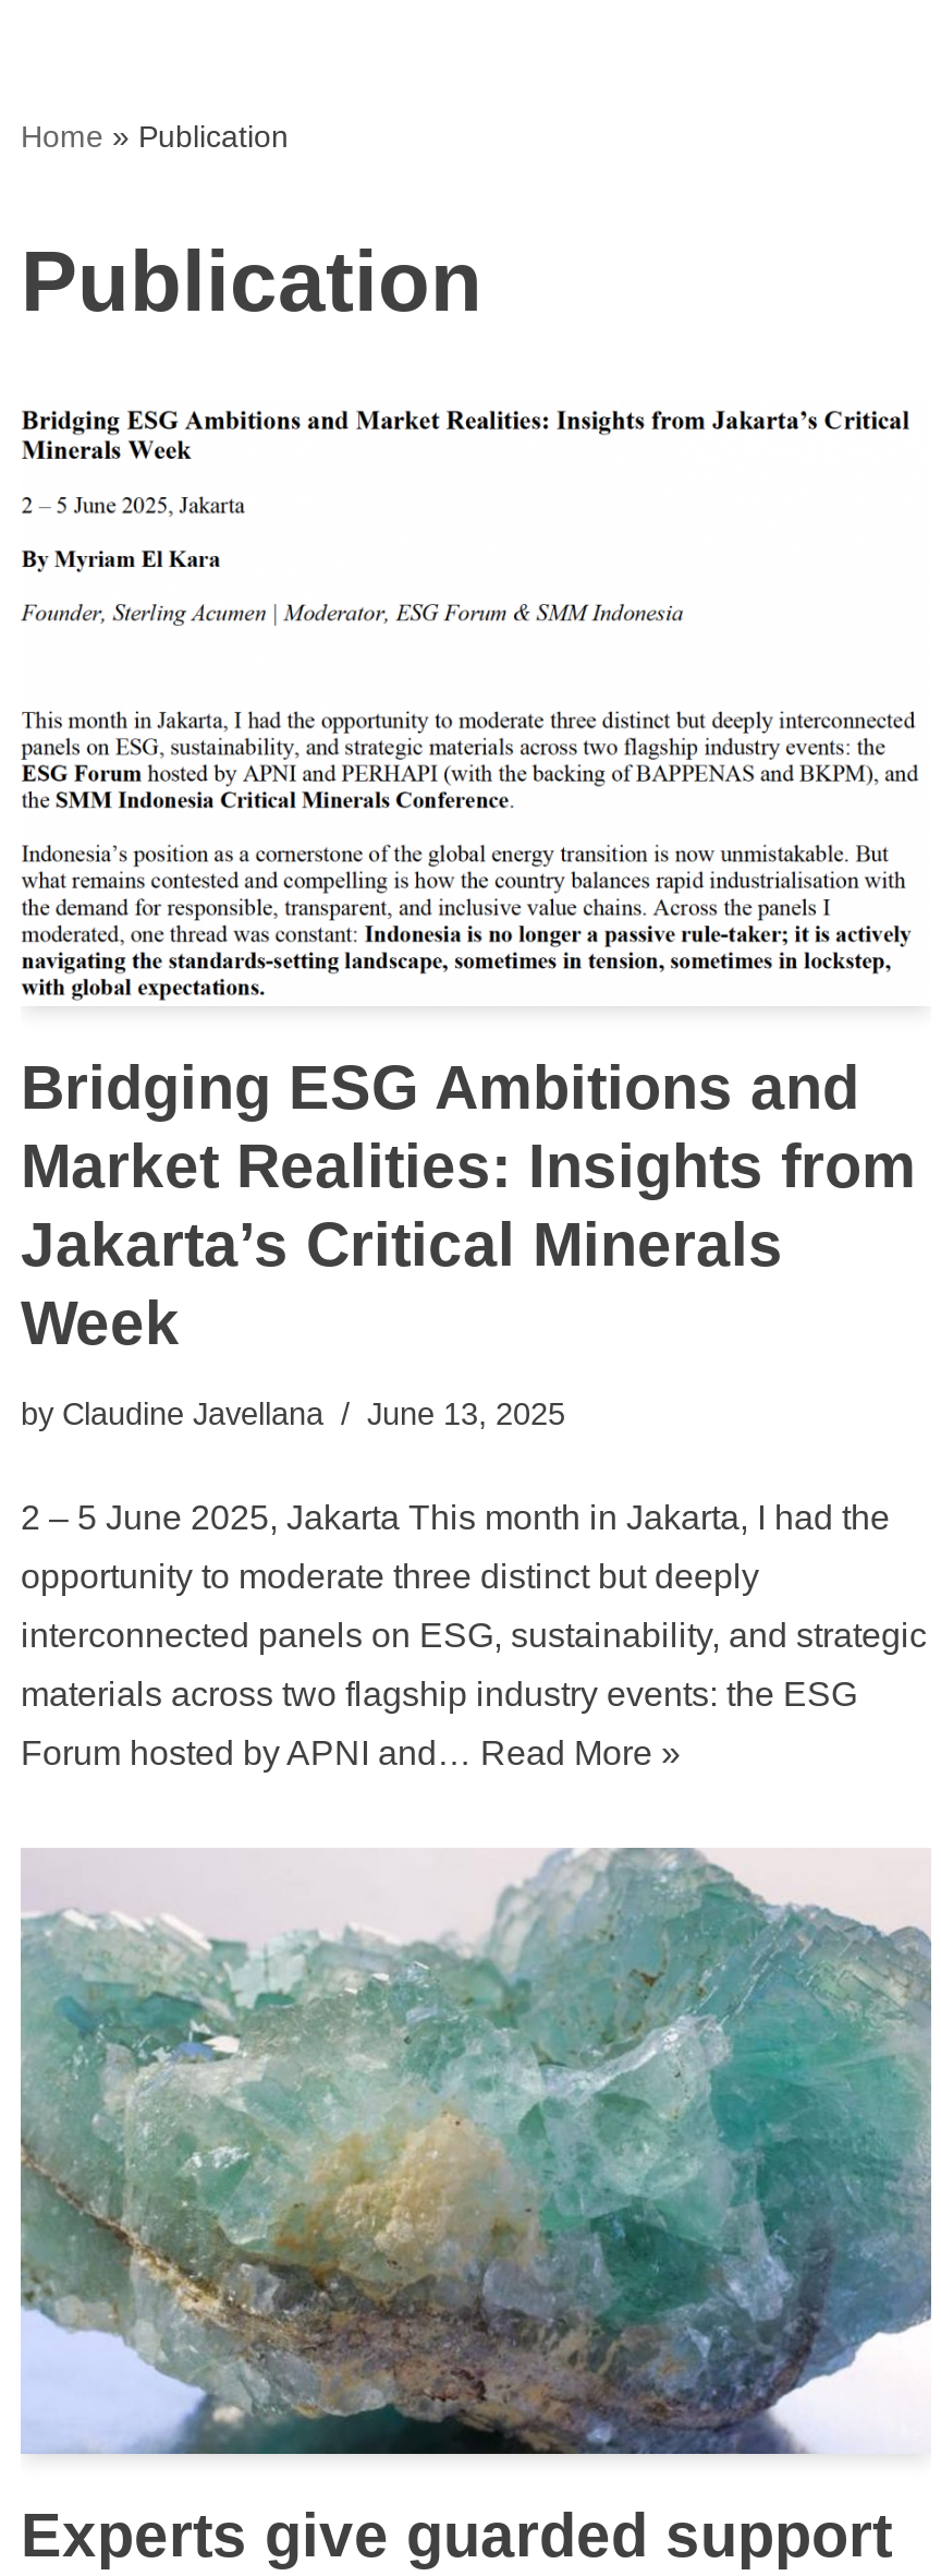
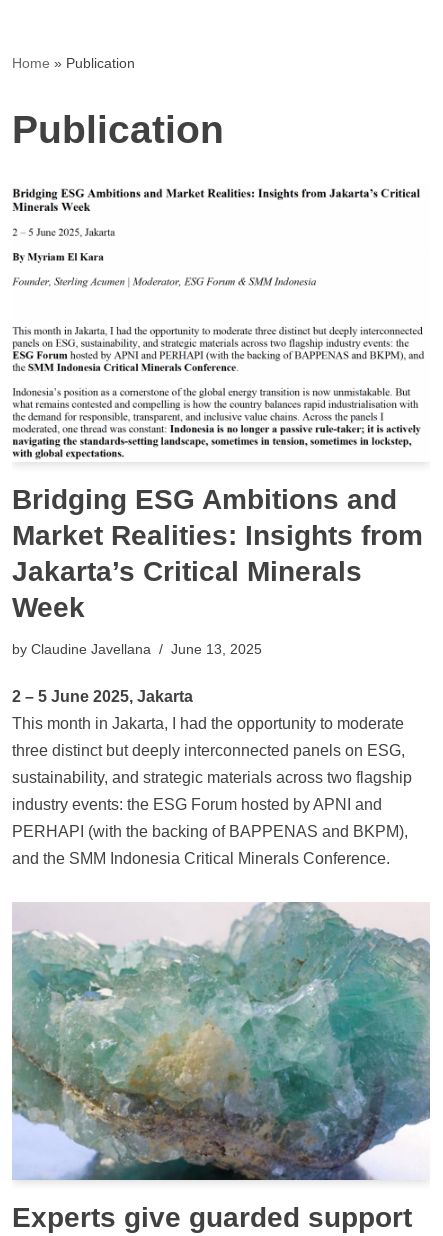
- 2 – 5 June 2025, Jakarta This month in Jakarta, I had the
- opportunity to moderate three distinct but deeply
- interconnected panels on ESG, sustainability, and strategic
- materials across two flagship industry events: the ESG
- Forum hosted by APNI and… Read More »
+ 2 – 5 June 2025, Jakarta
+ This month in Jakarta, I had the opportunity to moderate
+ three distinct but deeply interconnected panels on ESG,
+ sustainability, and strategic materials across two flagship
+ industry events: the ESG Forum hosted by APNI and
+ PERHAPI (with the backing of BAPPENAS and BKPM),
+ and the SMM Indonesia Critical Minerals Conference.
